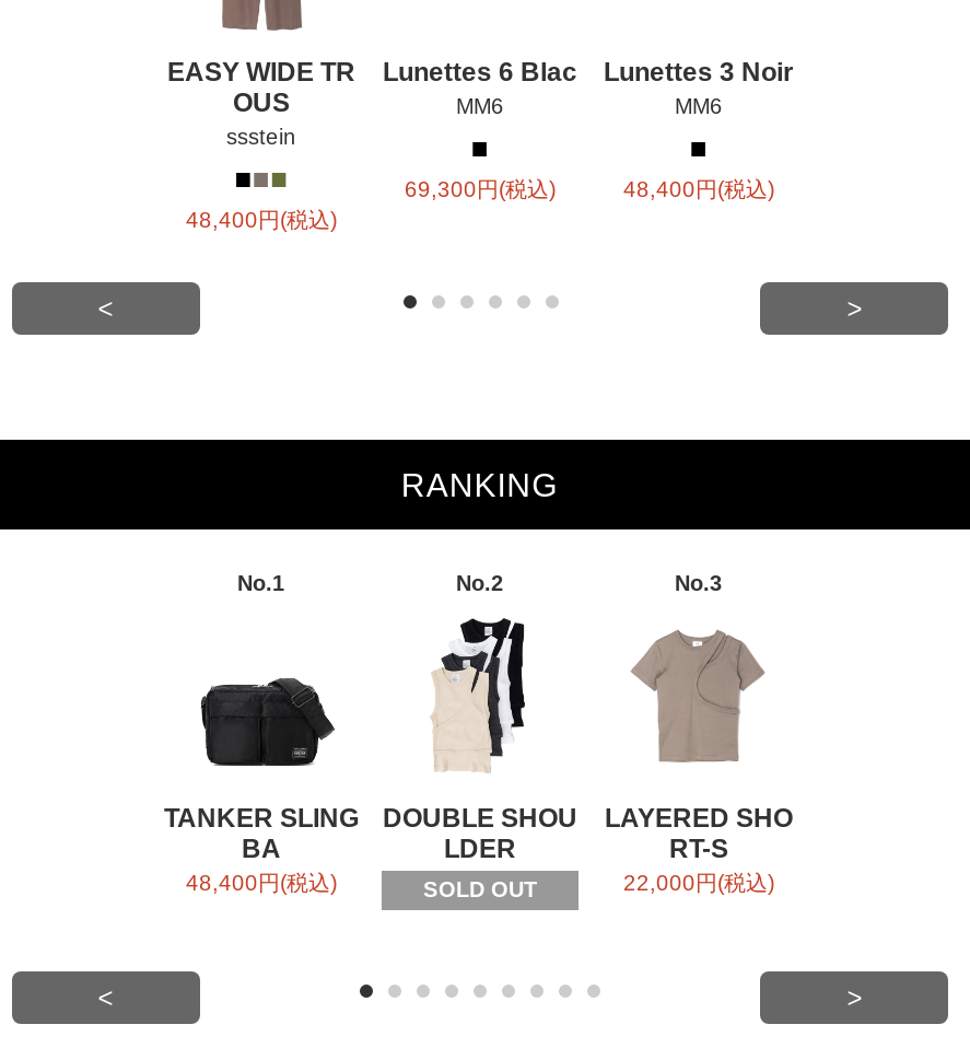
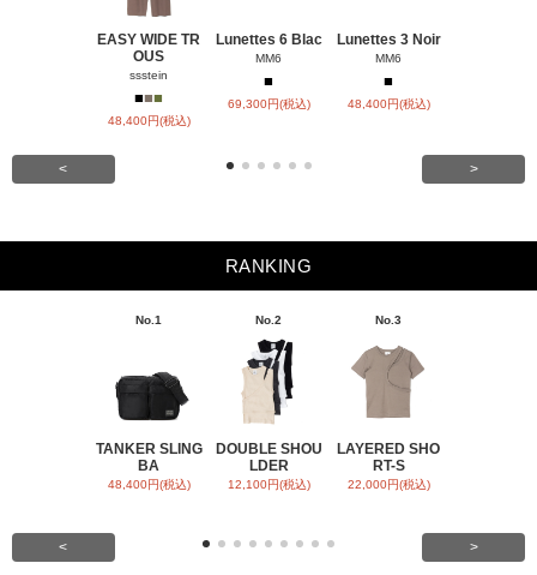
- SOLD OUT
+ 12,100円(税込)
